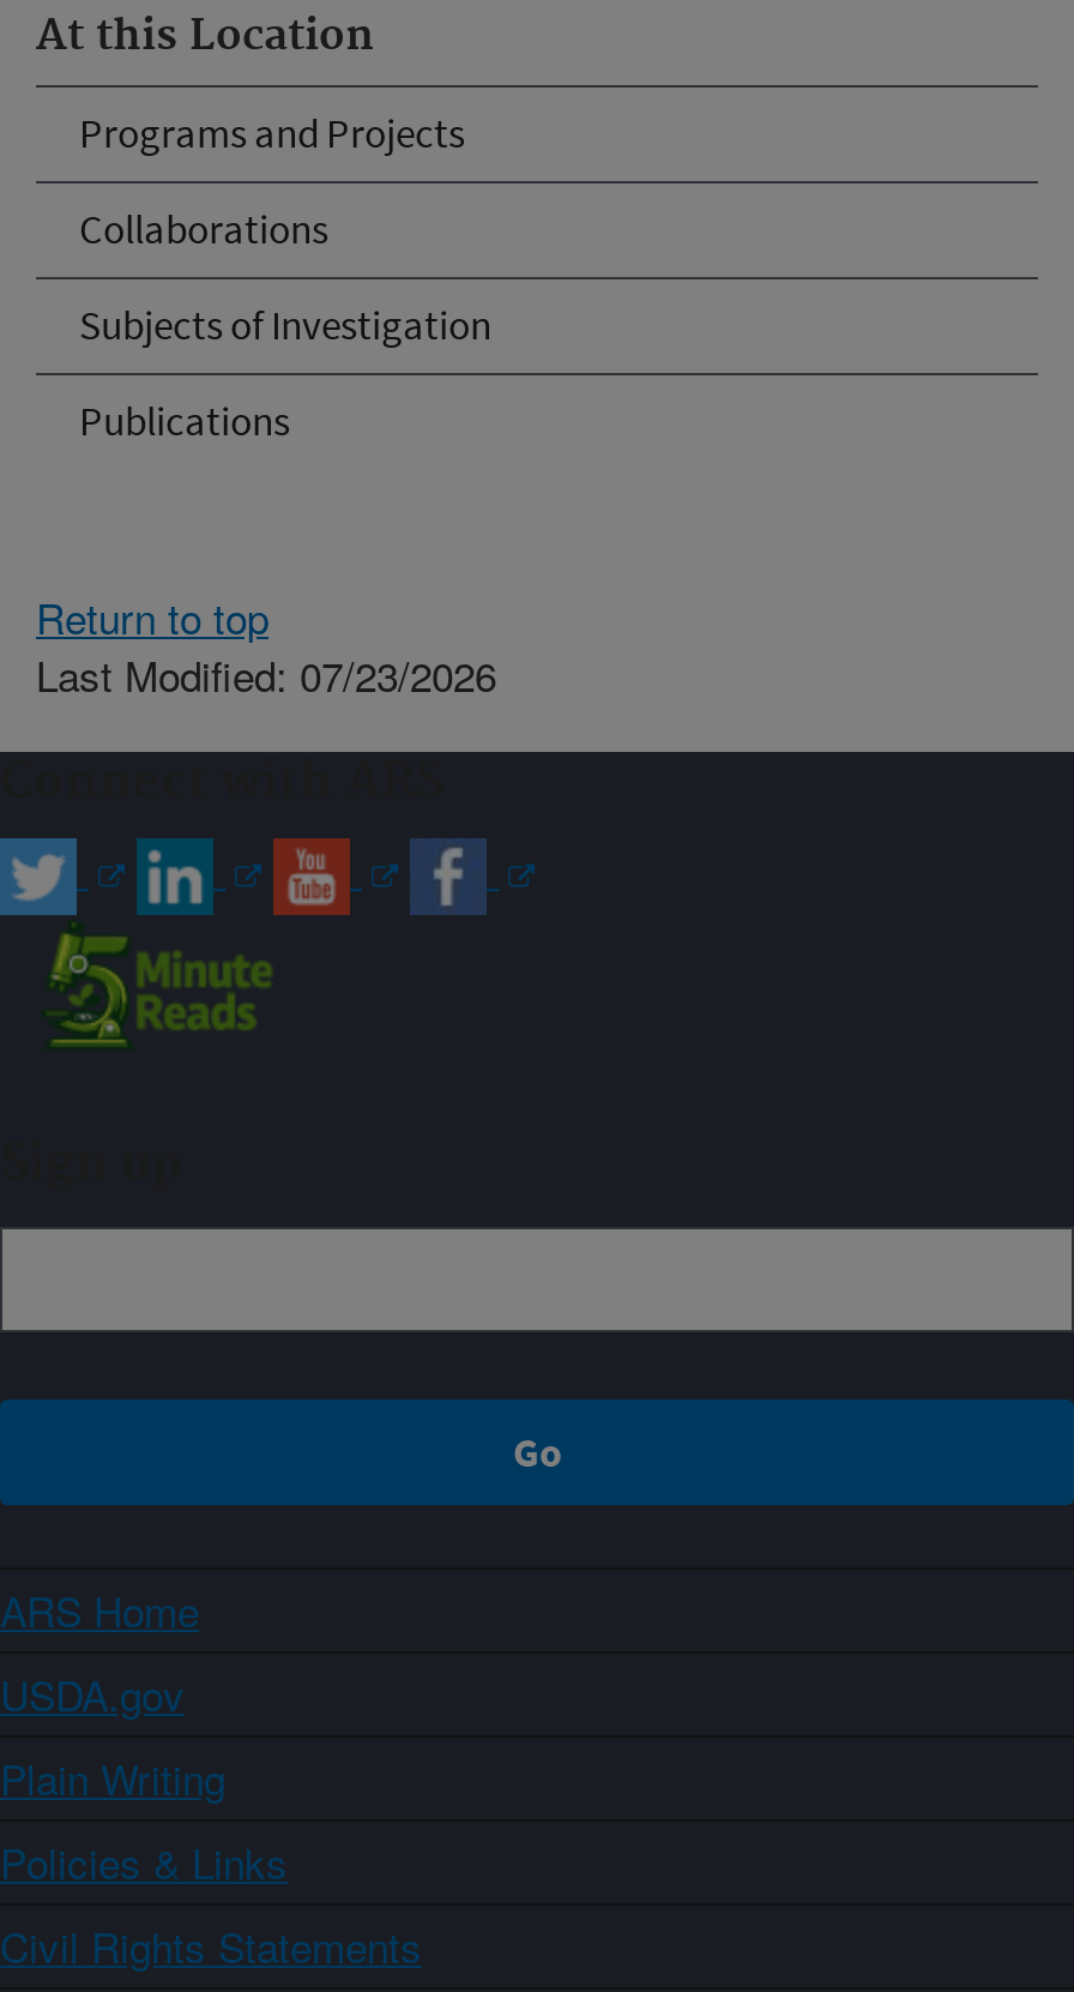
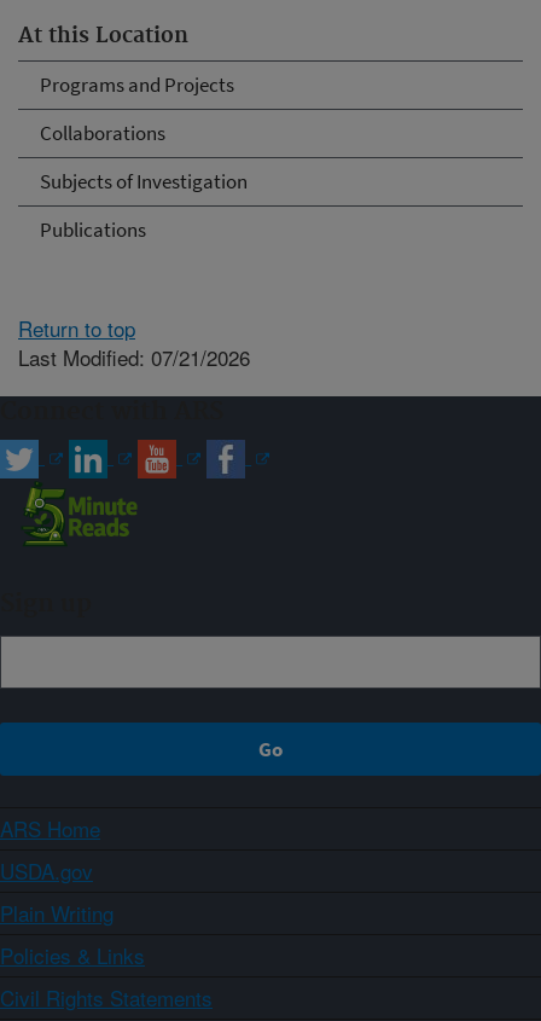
- Last Modified: 07/23/2026
+ Last Modified: 07/21/2026
